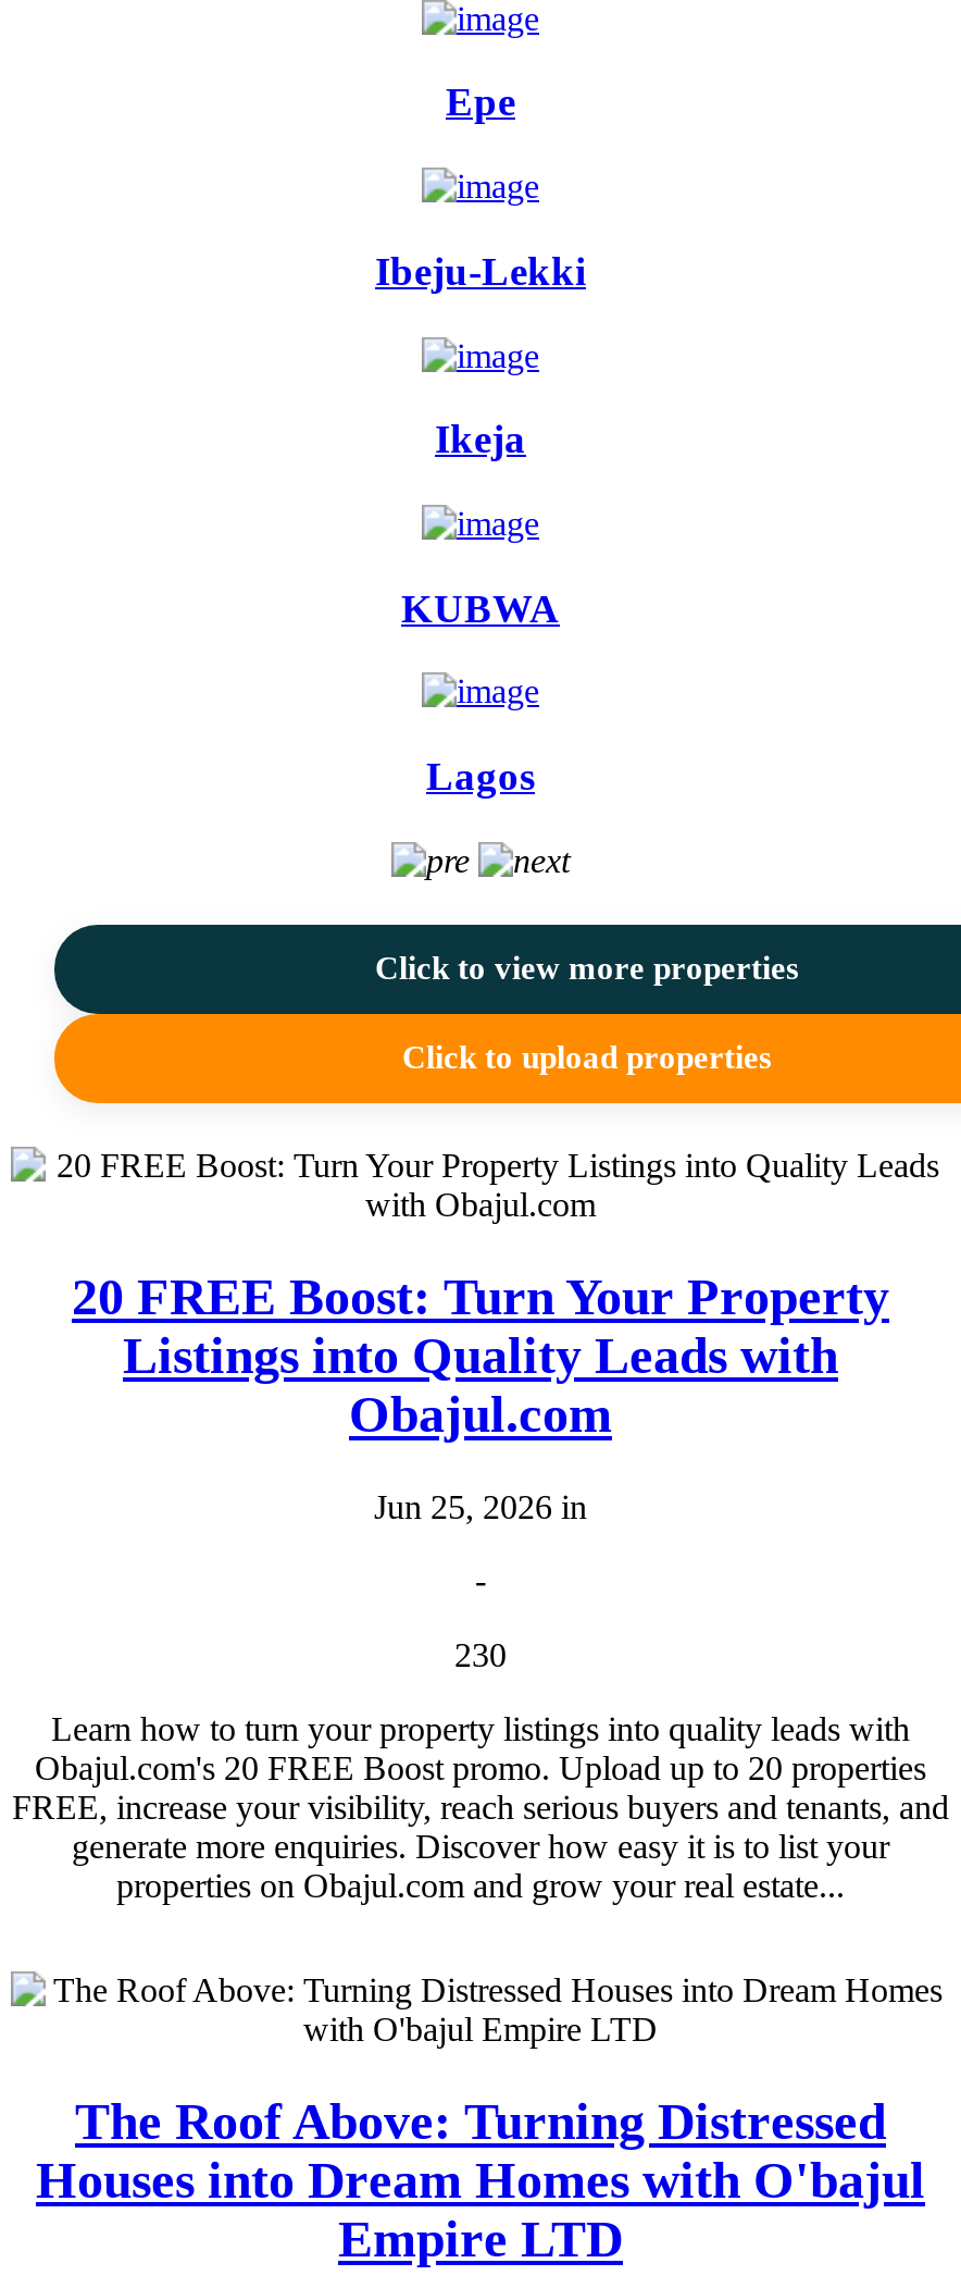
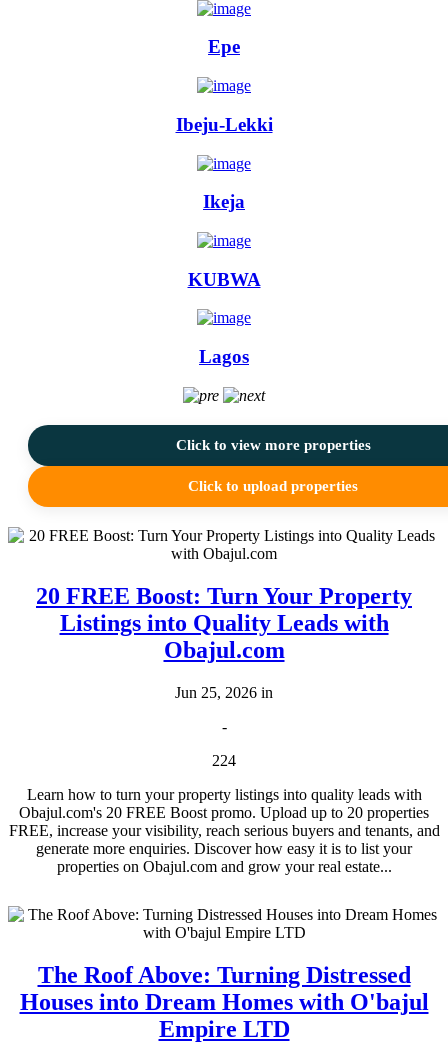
- 230
+ 224
